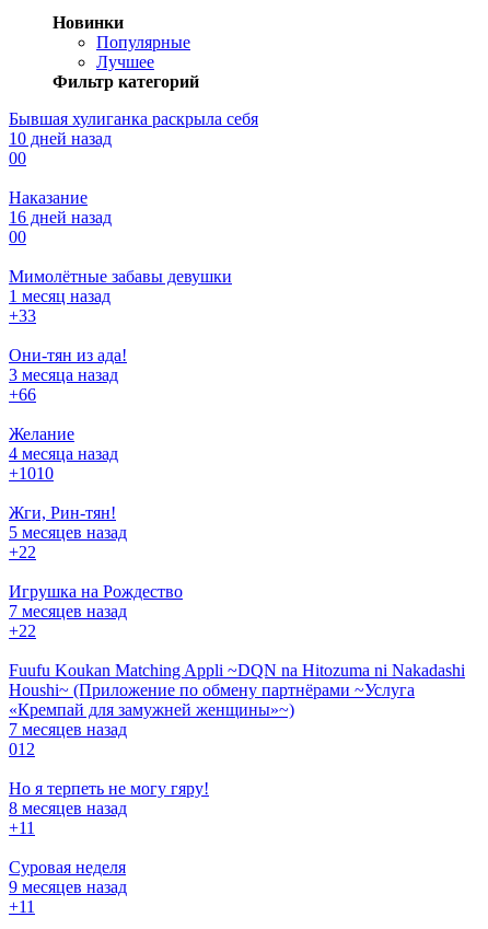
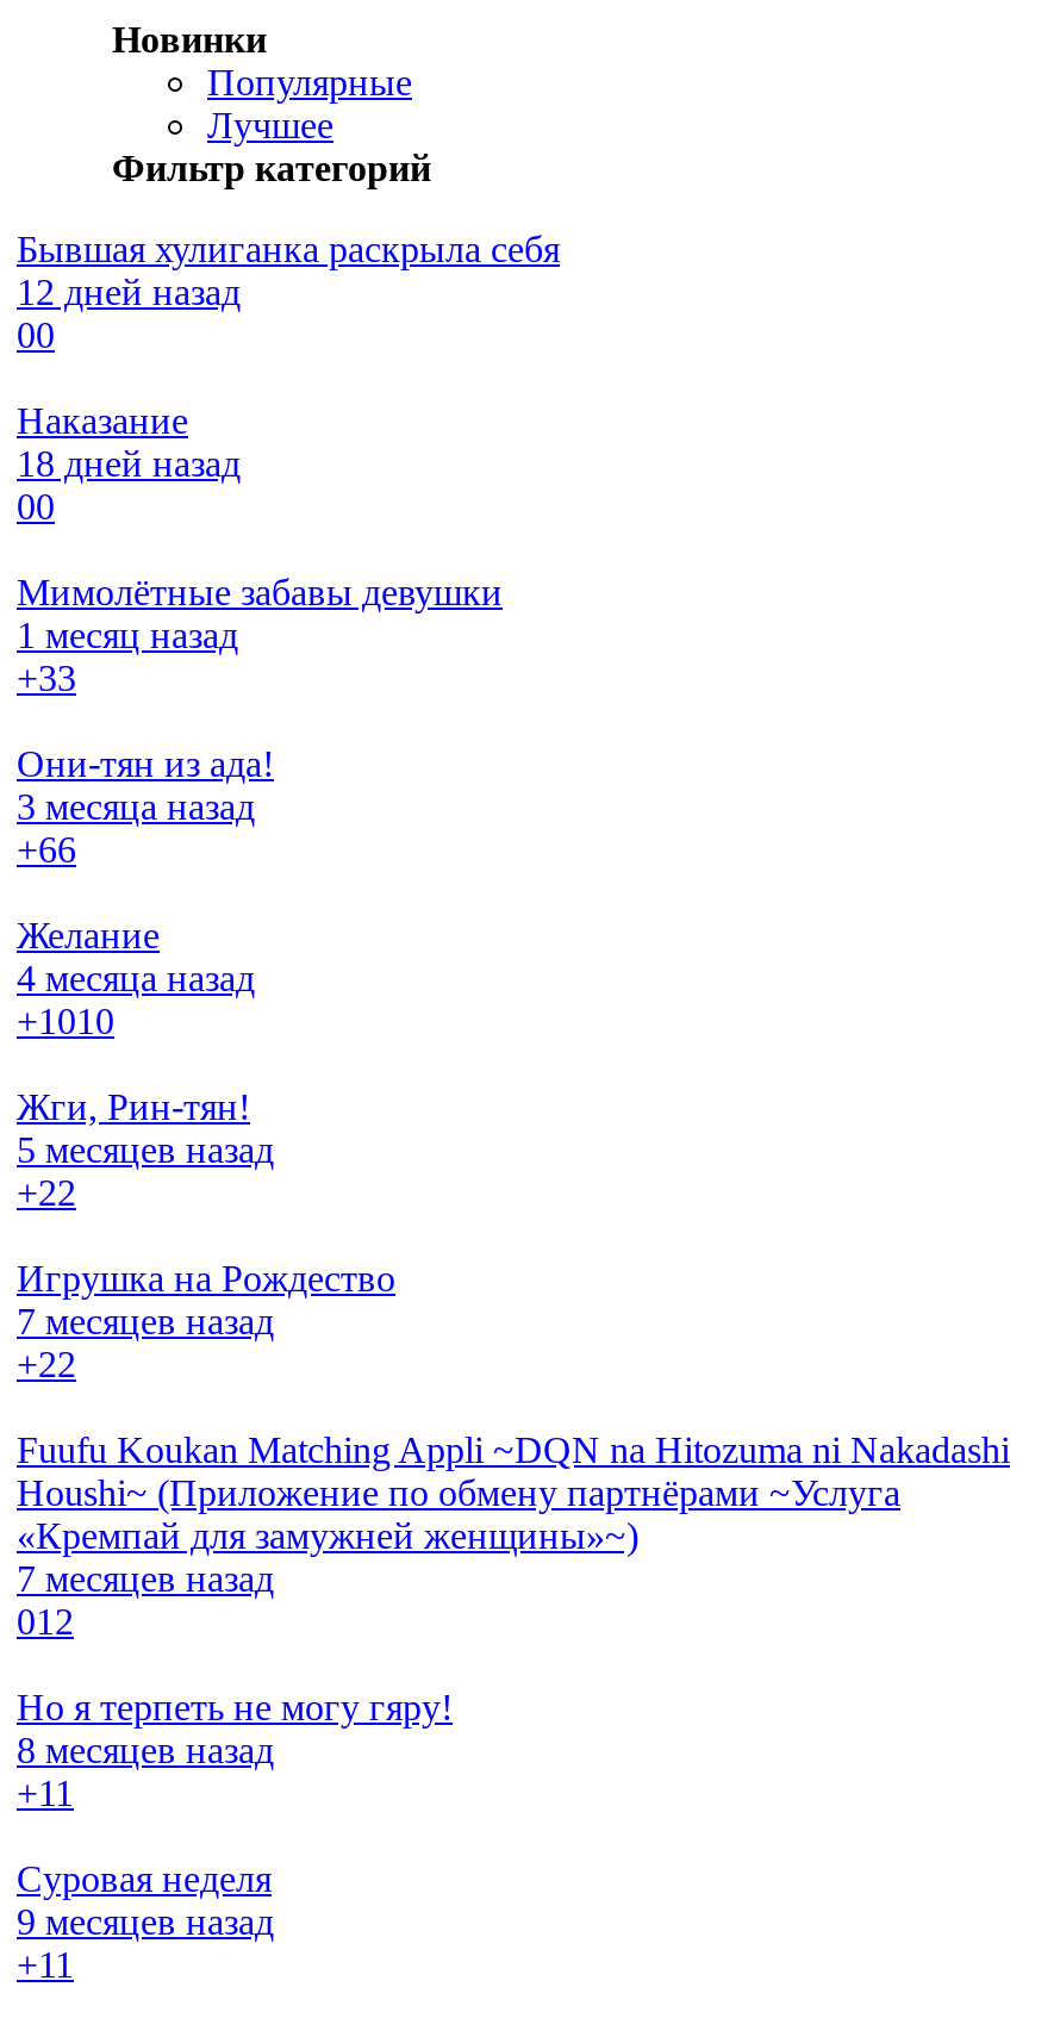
- 10 дней назад
+ 12 дней назад

- 16 дней назад
+ 18 дней назад
